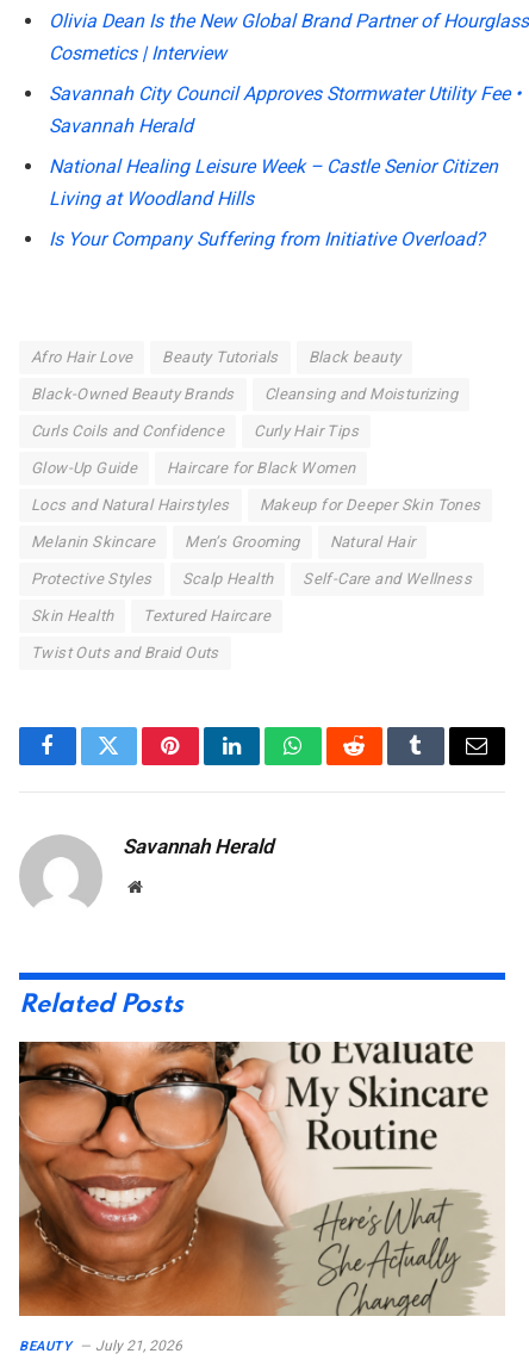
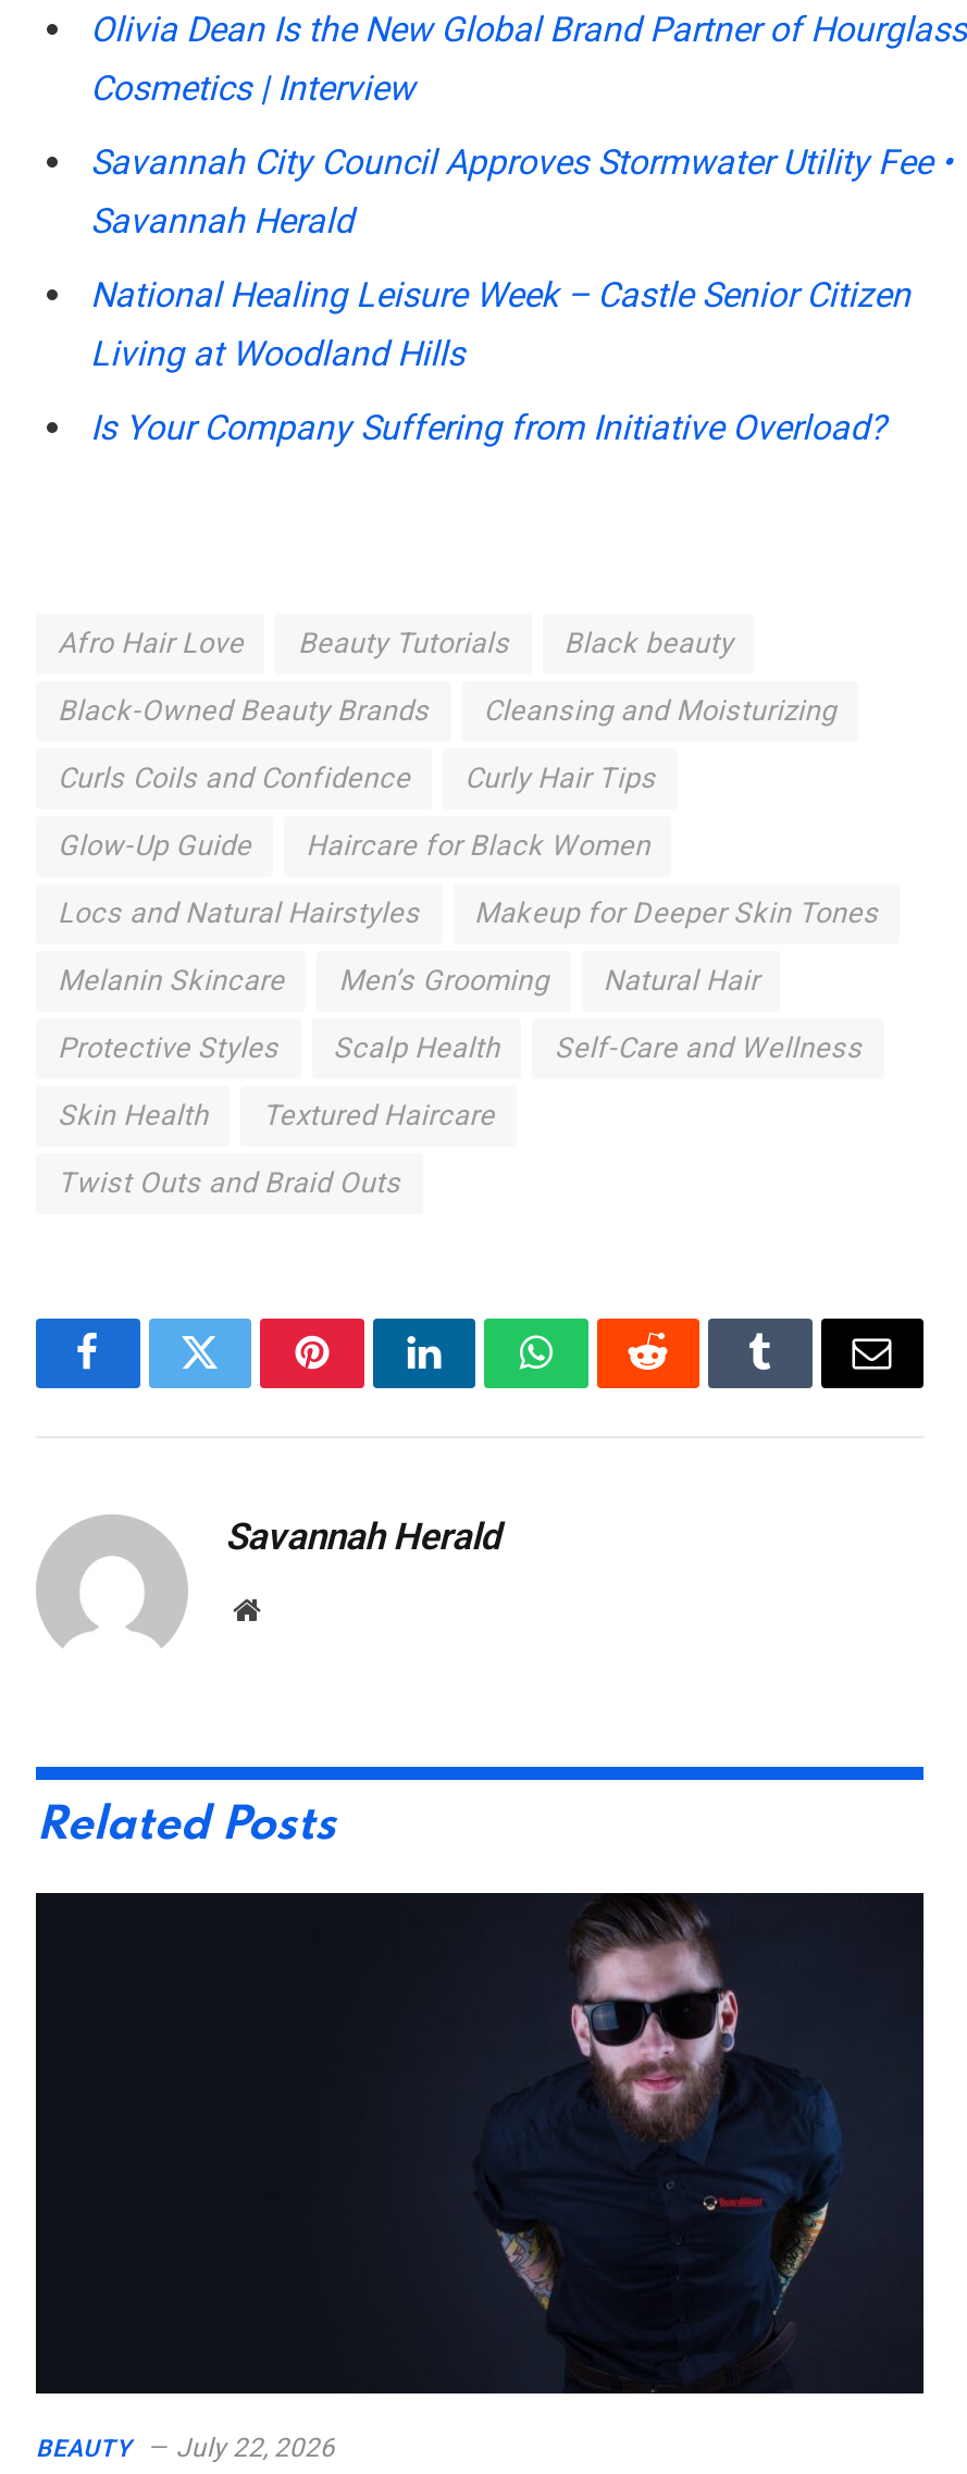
- [image]
- BEAUTY July 21, 2026
+ [image]
+ BEAUTY July 22, 2026
